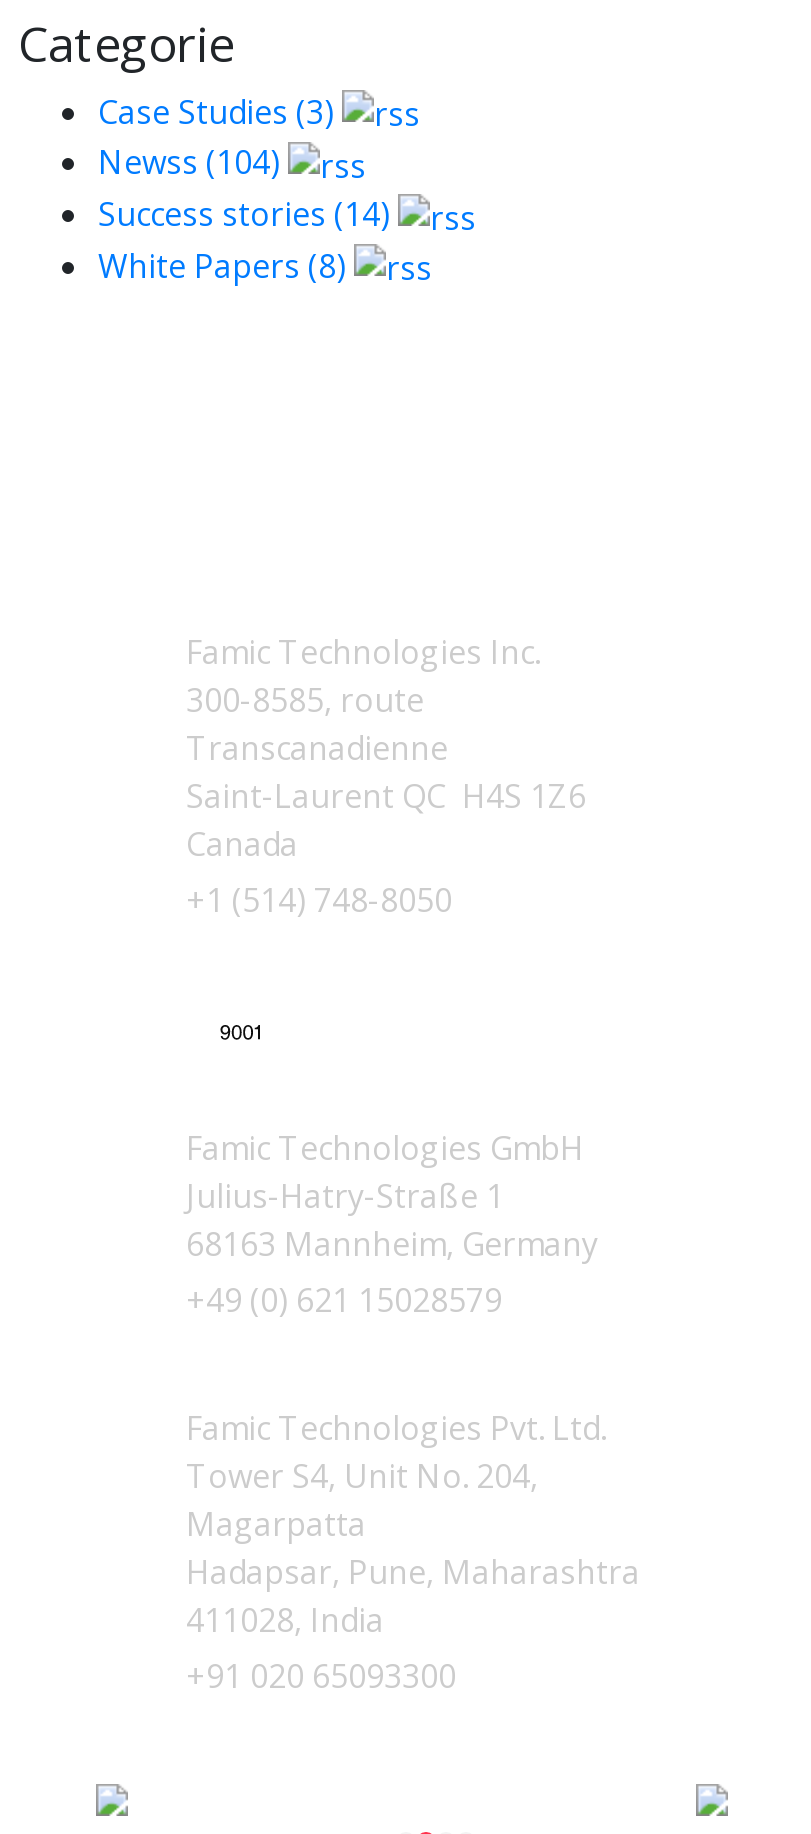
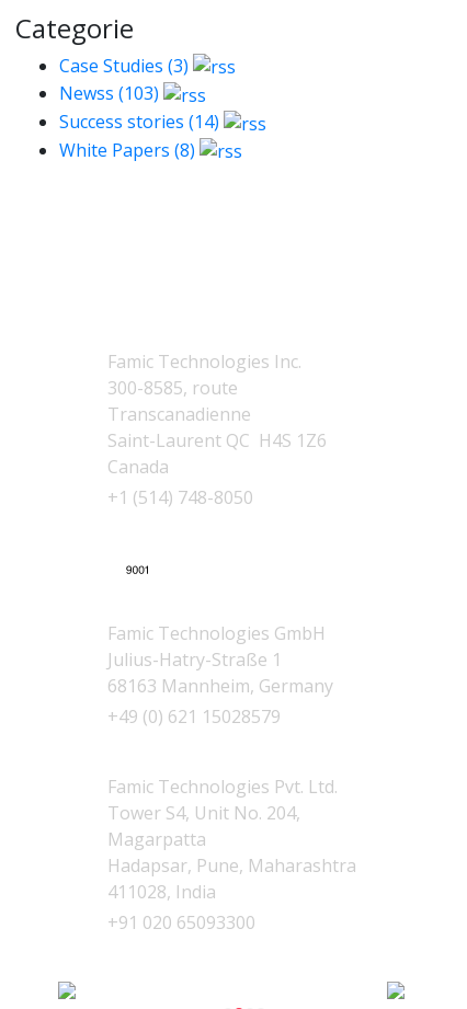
- Newss (104)
+ Newss (103)
